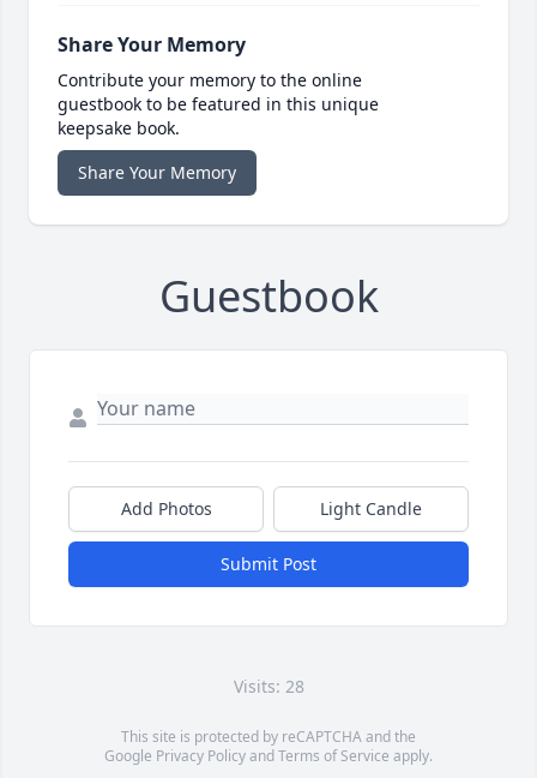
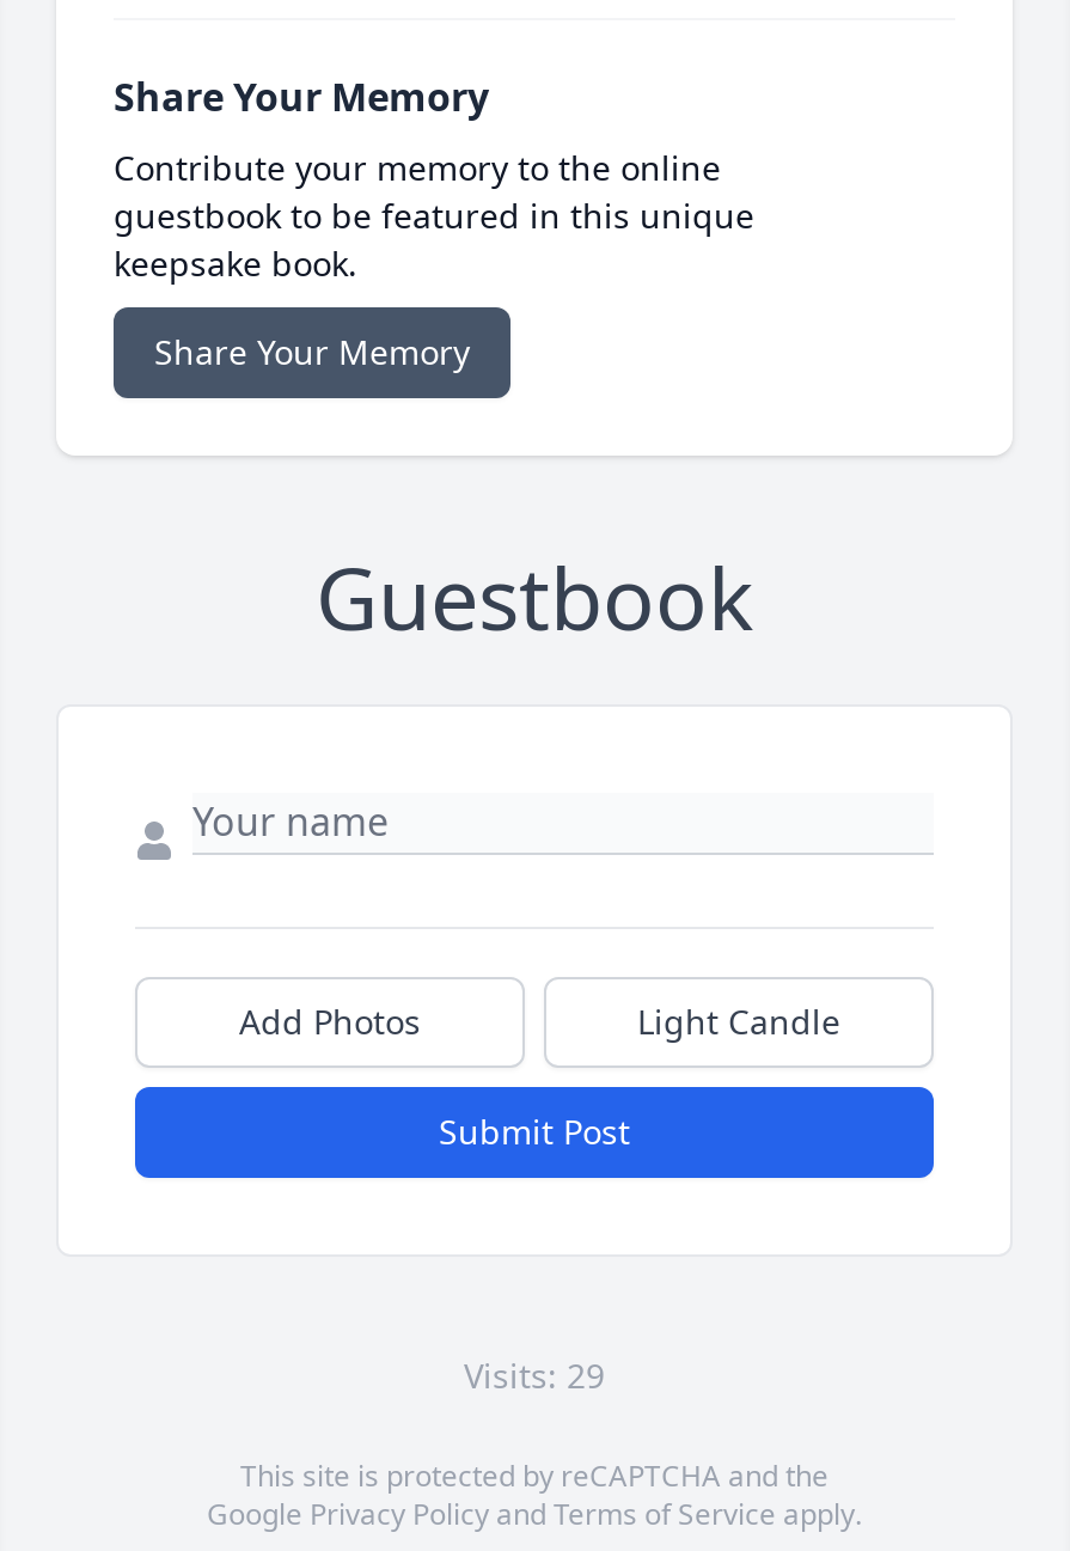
- Visits: 28
+ Visits: 29
